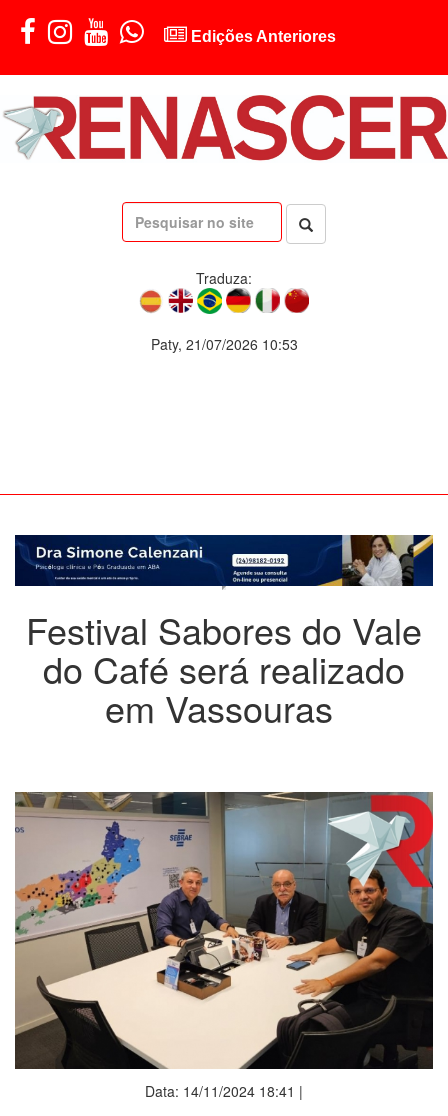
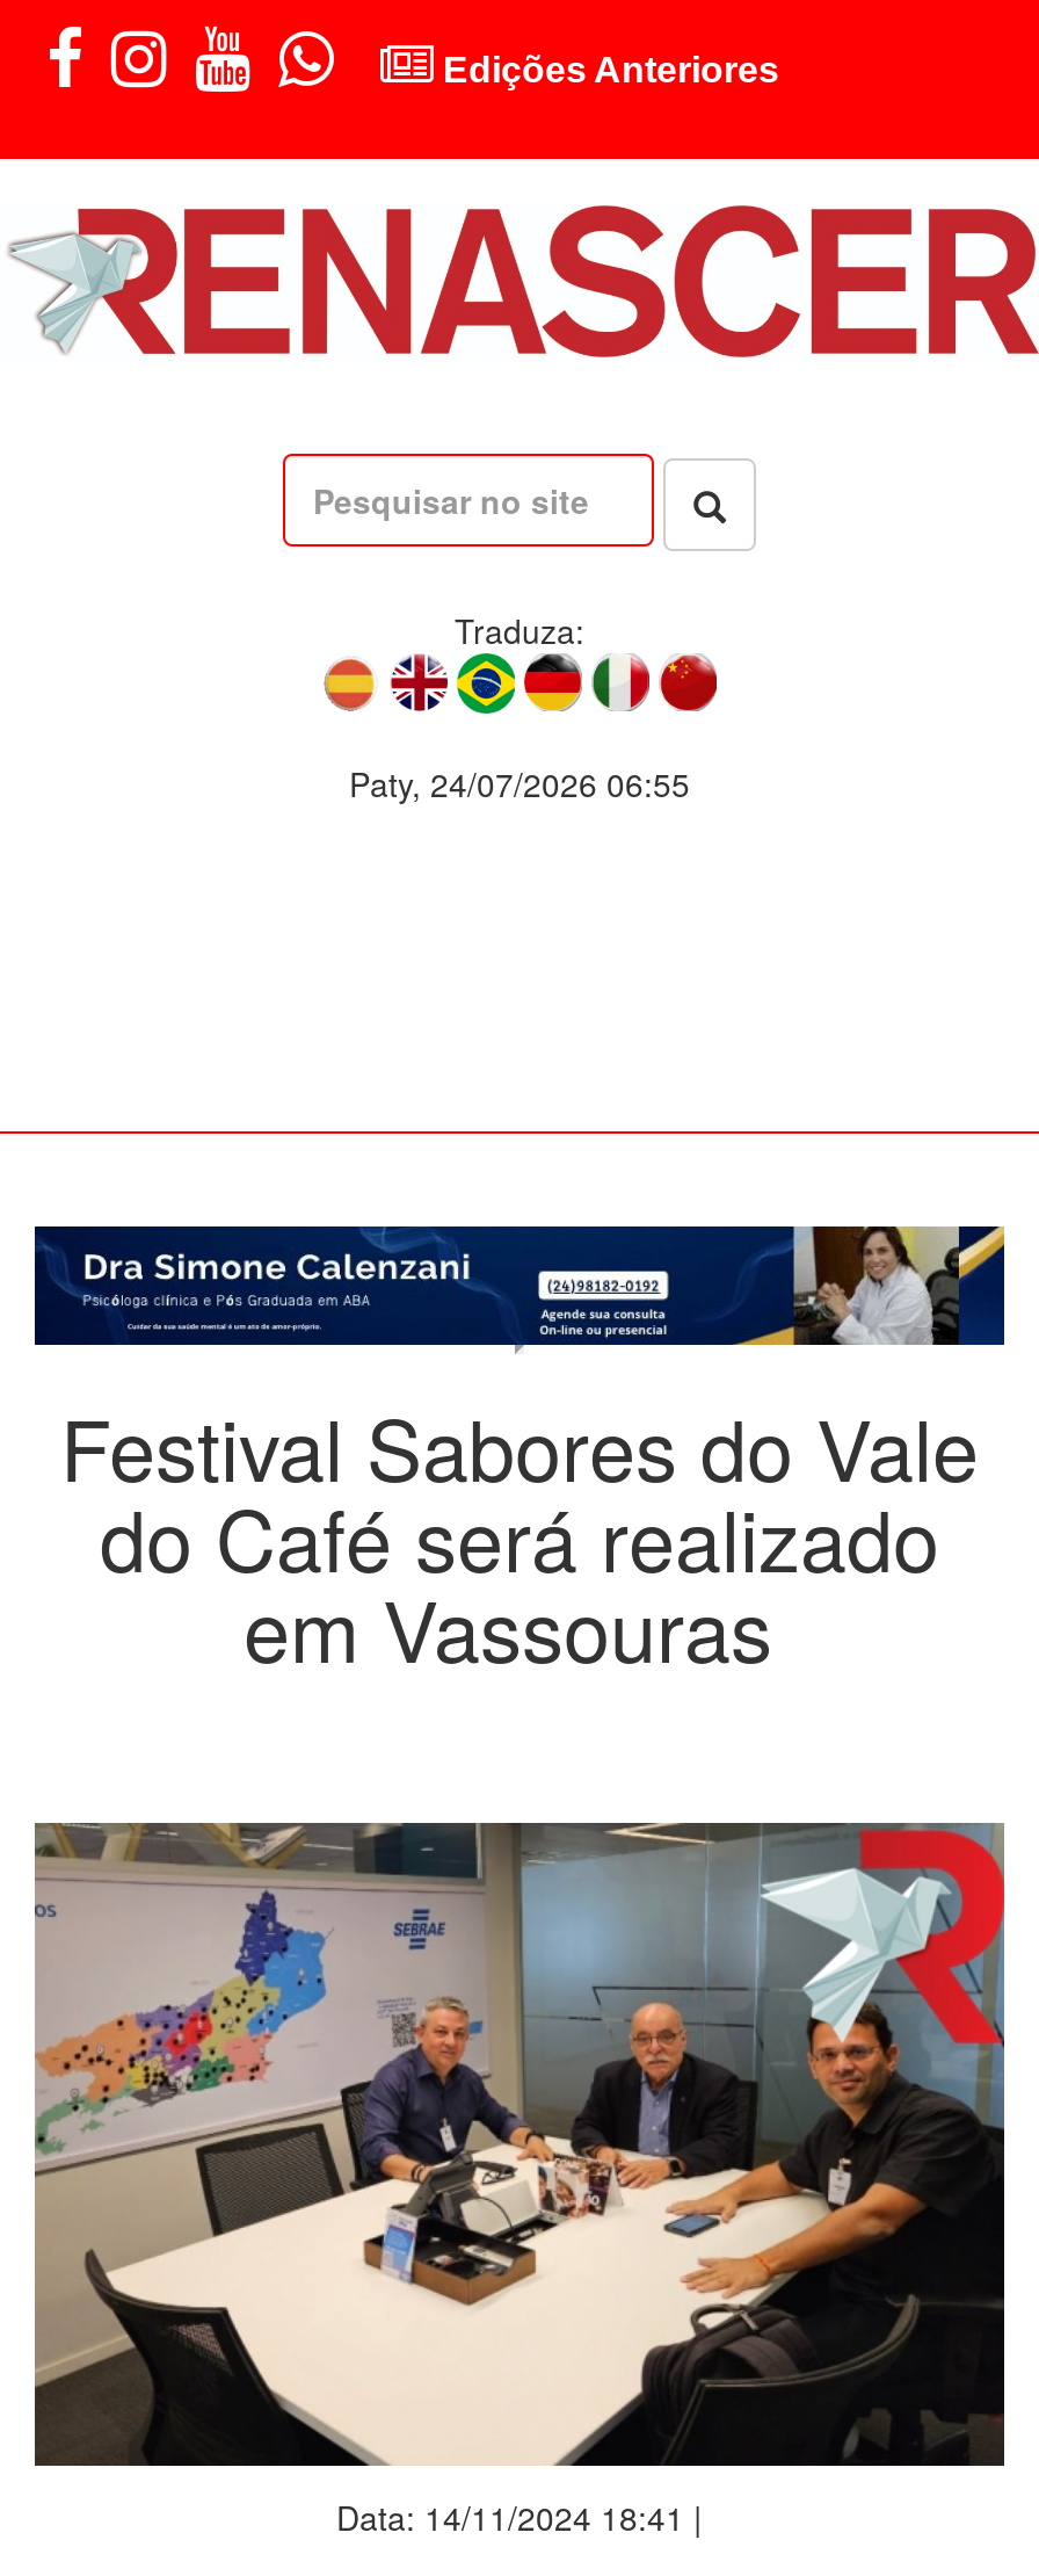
- Paty, 21/07/2026 10:53
+ Paty, 24/07/2026 06:55
